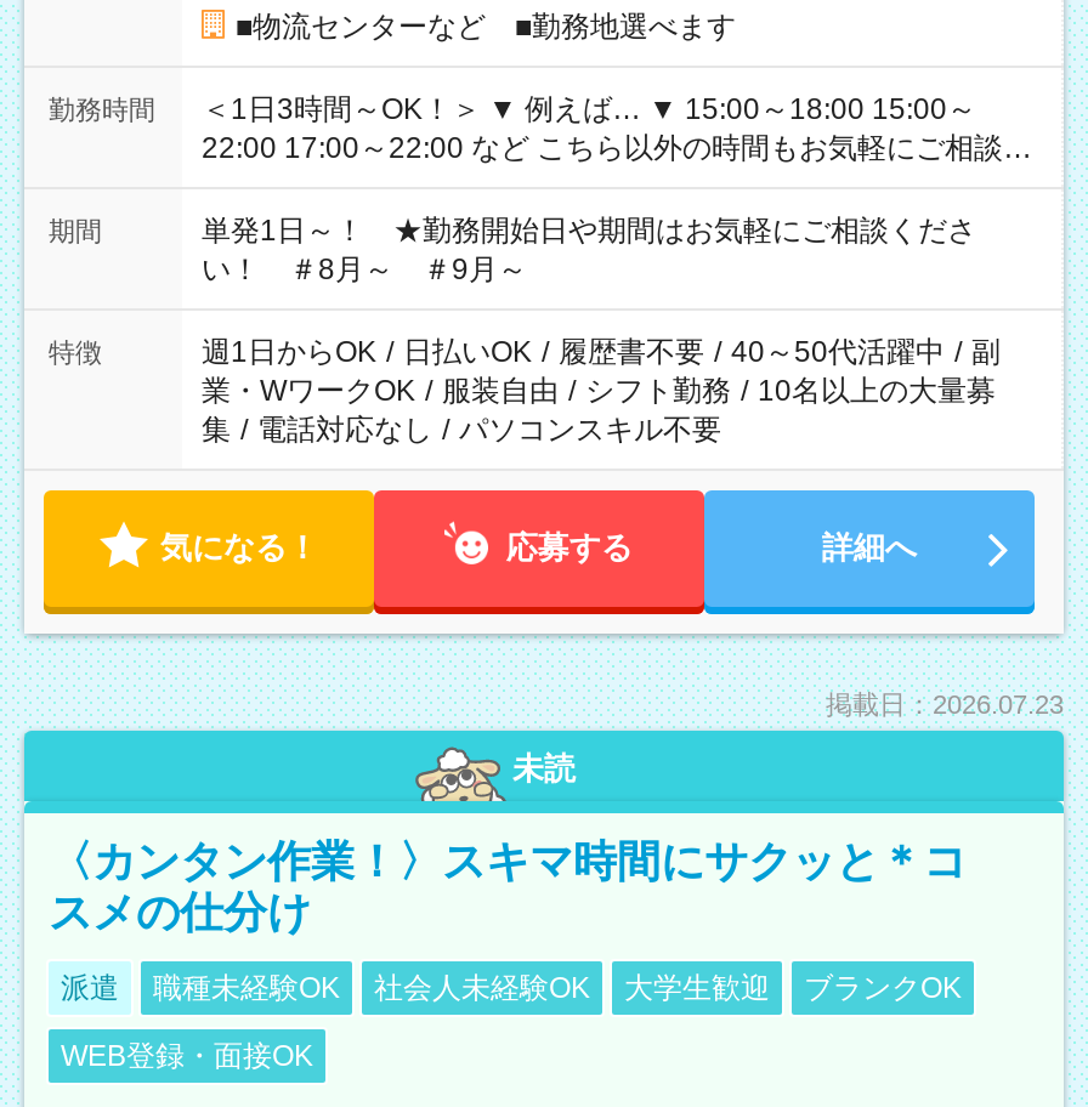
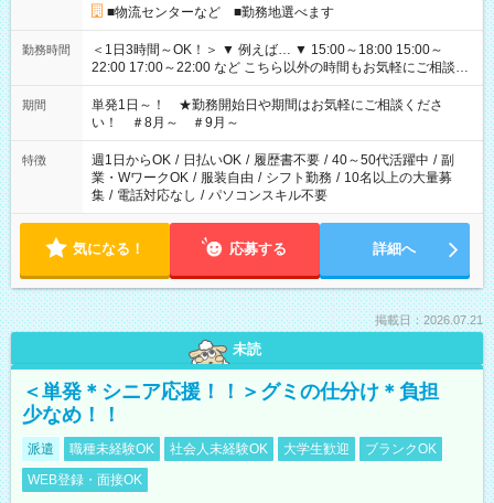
- 掲載日：2026.07.23
+ 掲載日：2026.07.21

- 〈カンタン作業！〉スキマ時間にサクッと＊コ
- スメの仕分け
+ ＜単発＊シニア応援！！＞グミの仕分け＊負担
+ 少なめ！！
